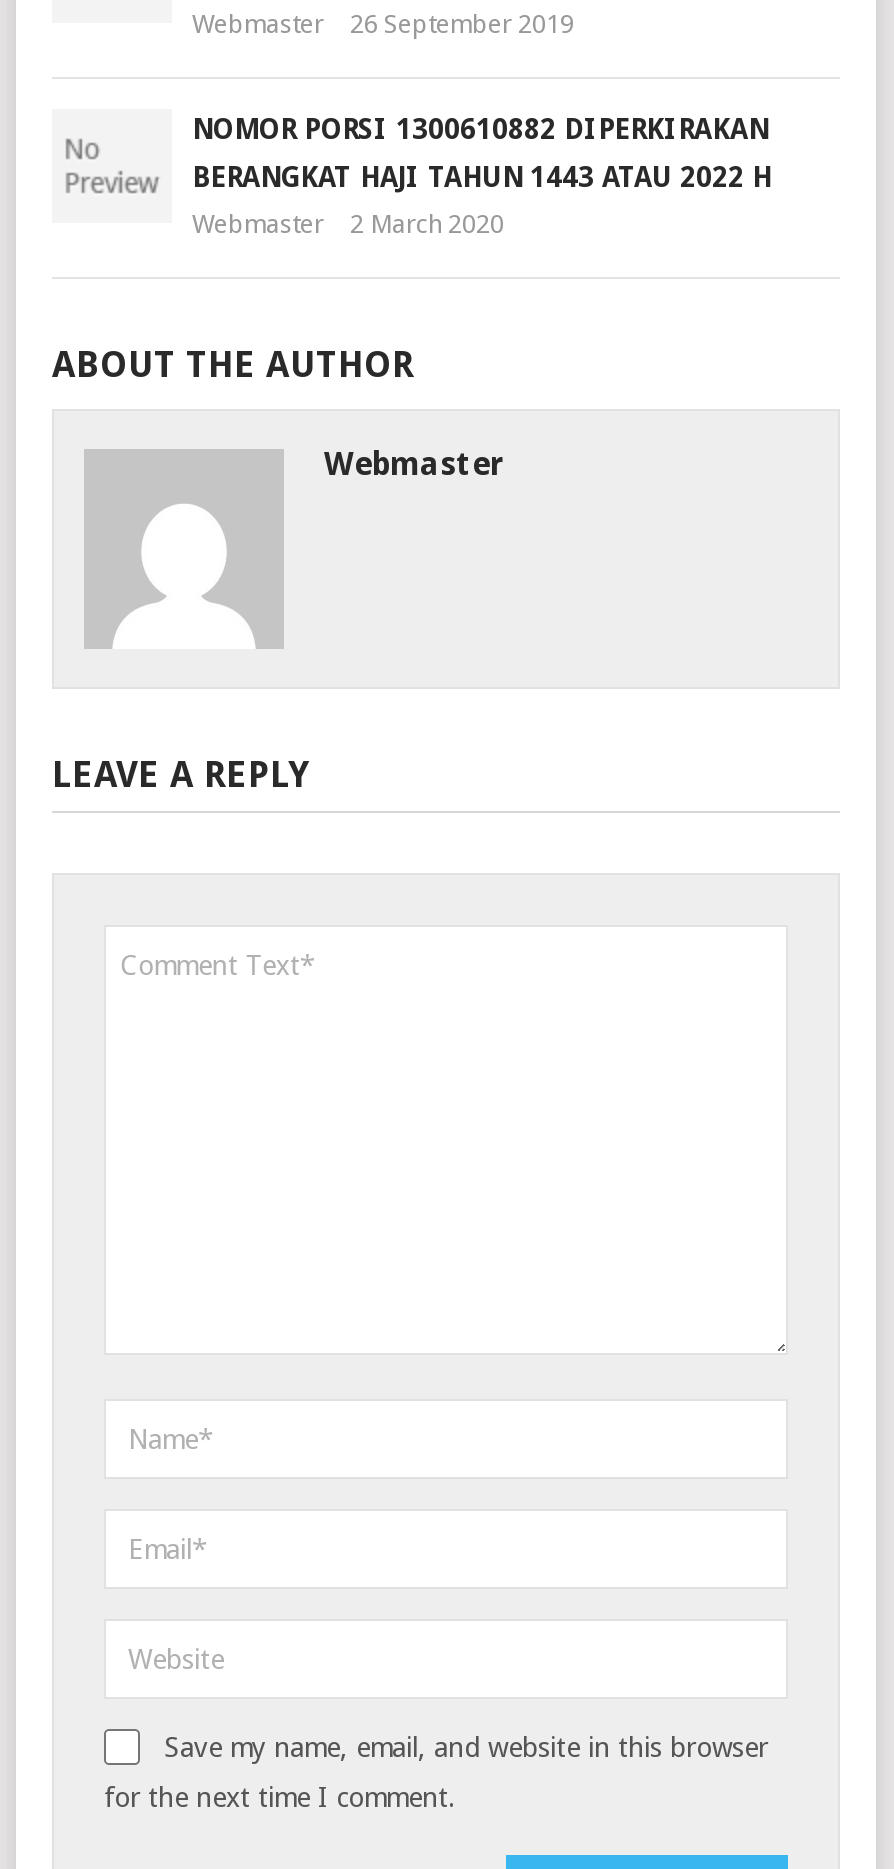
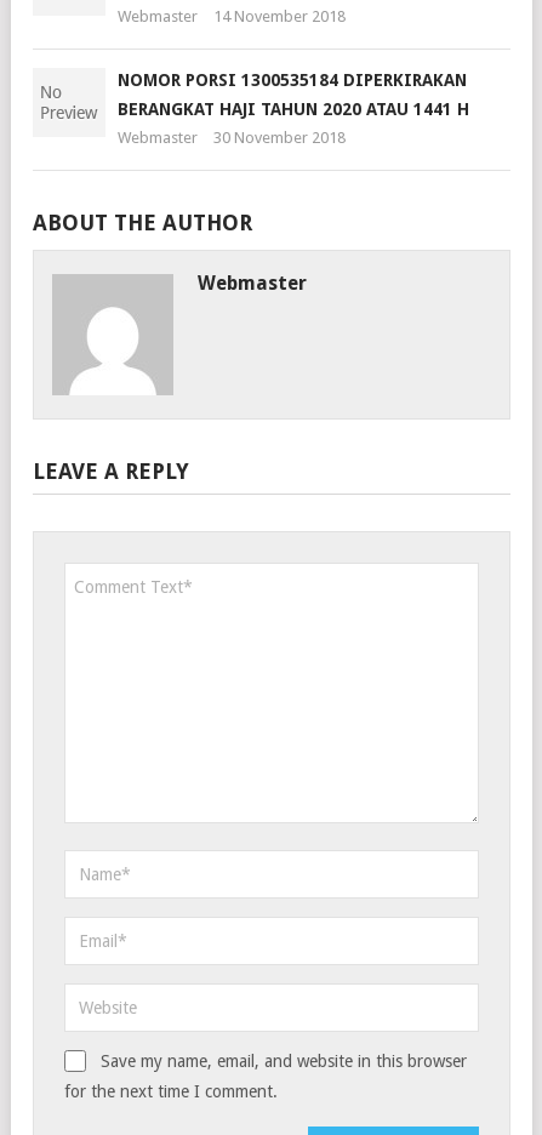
- Webmaster 26 September 2019
+ Webmaster 14 November 2018

- NOMOR PORSI 1300610882 DIPERKIRAKAN
+ NOMOR PORSI 1300535184 DIPERKIRAKAN

- BERANGKAT HAJI TAHUN 1443 ATAU 2022 H
+ BERANGKAT HAJI TAHUN 2020 ATAU 1441 H

- Webmaster 2 March 2020
+ Webmaster 30 November 2018
